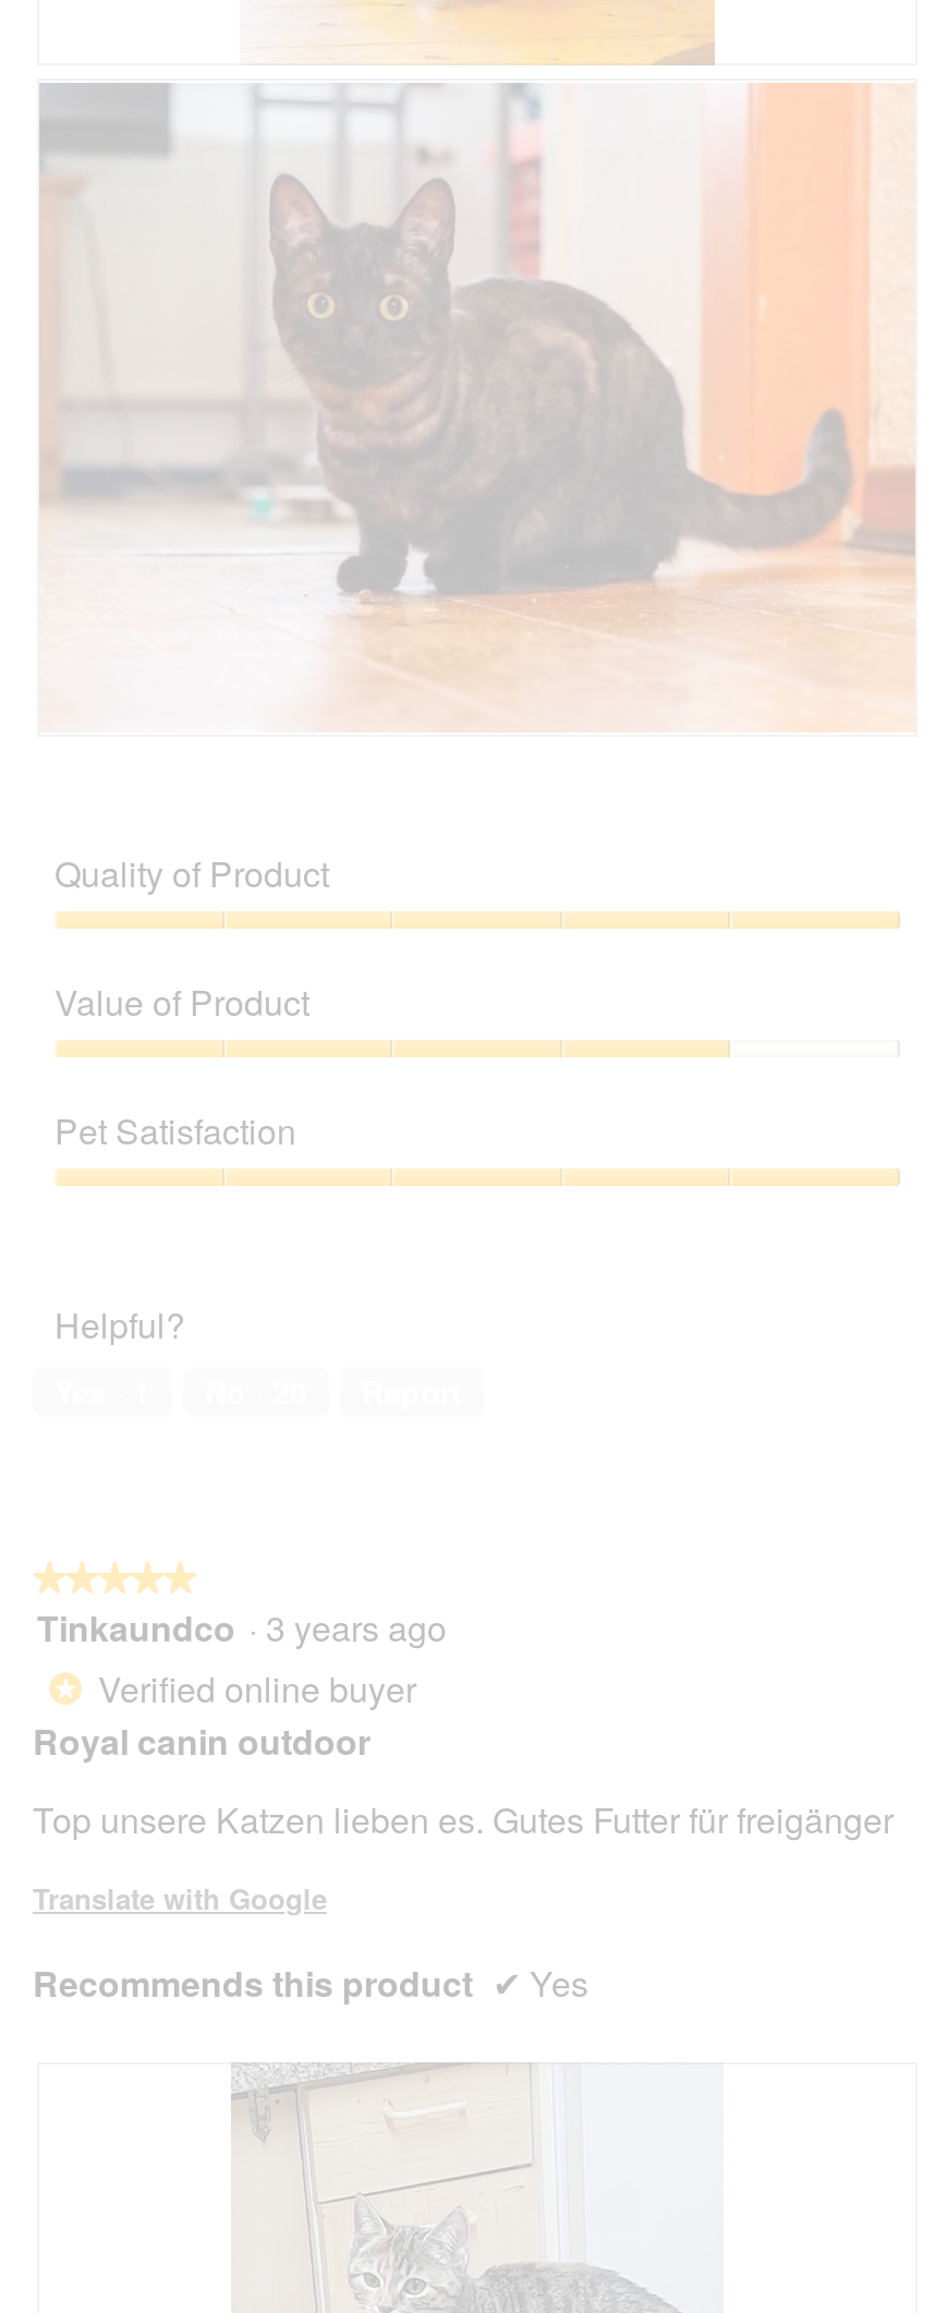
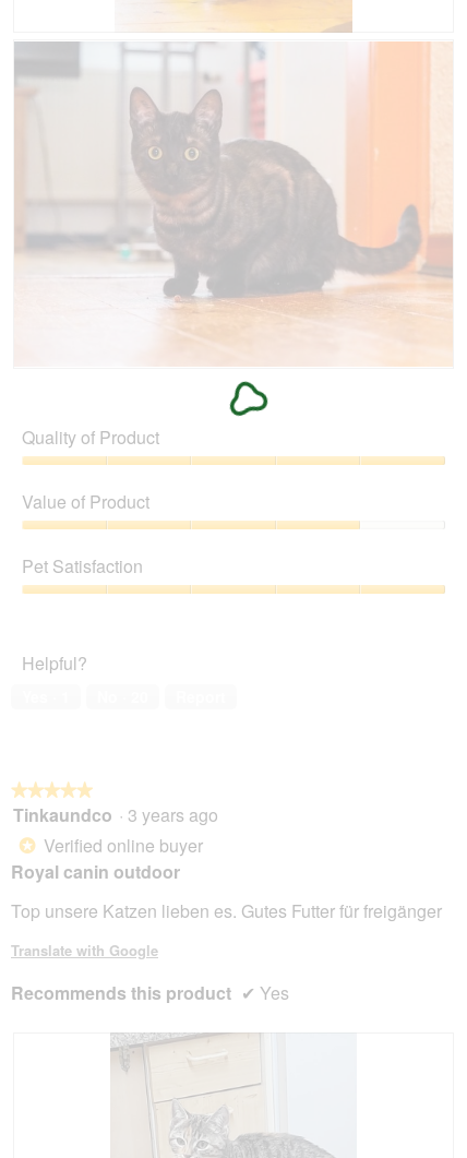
+ [image]
